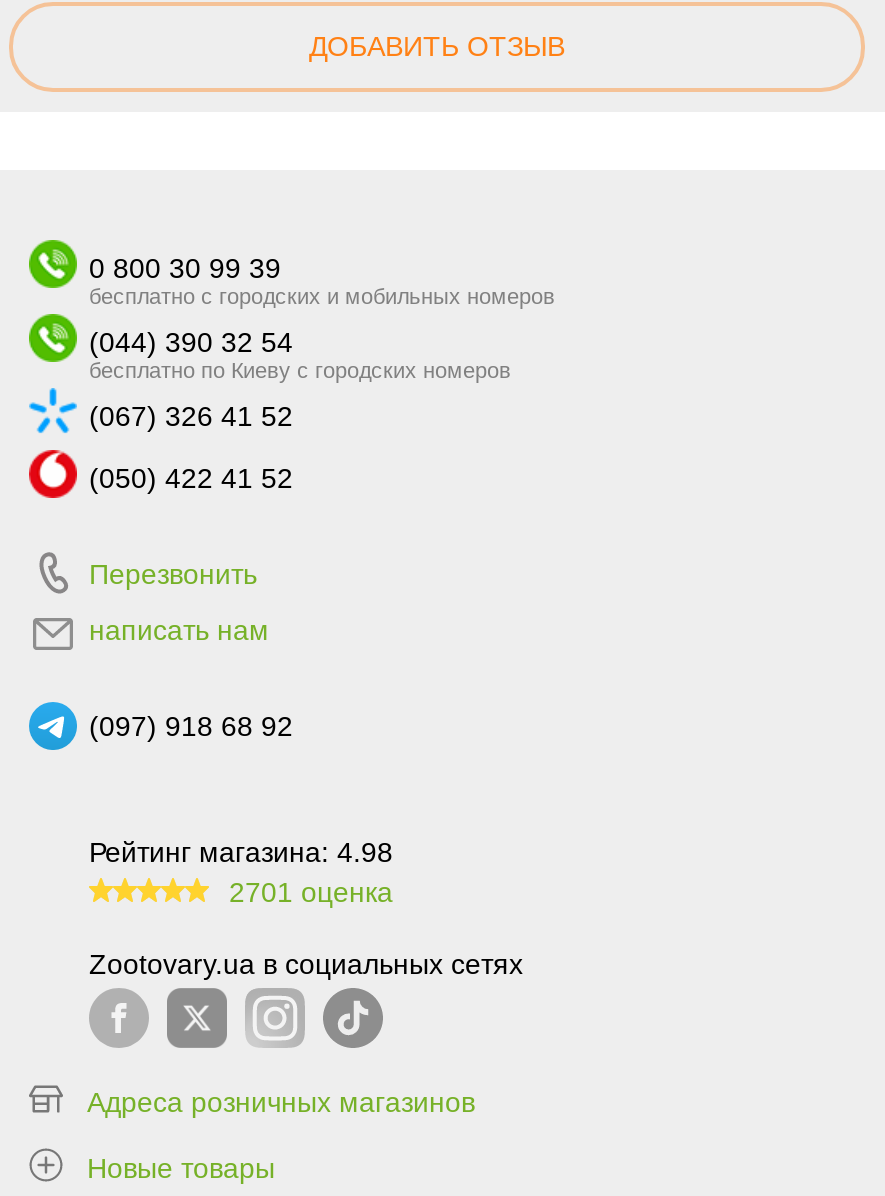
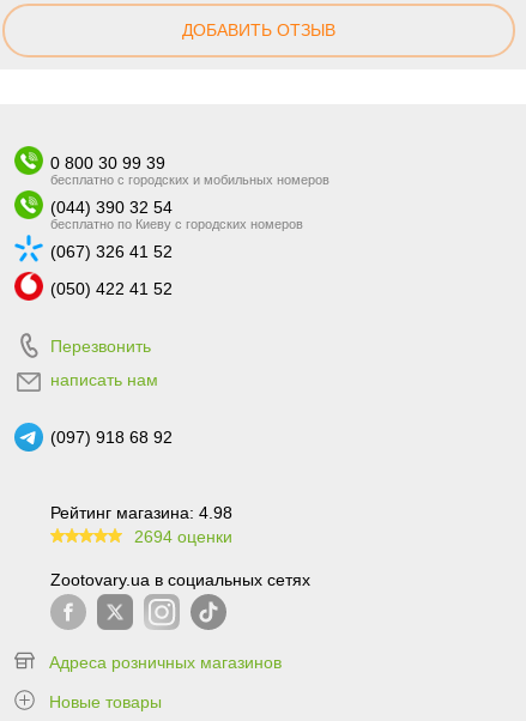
- 2701 оценка
+ 2694 оценки
